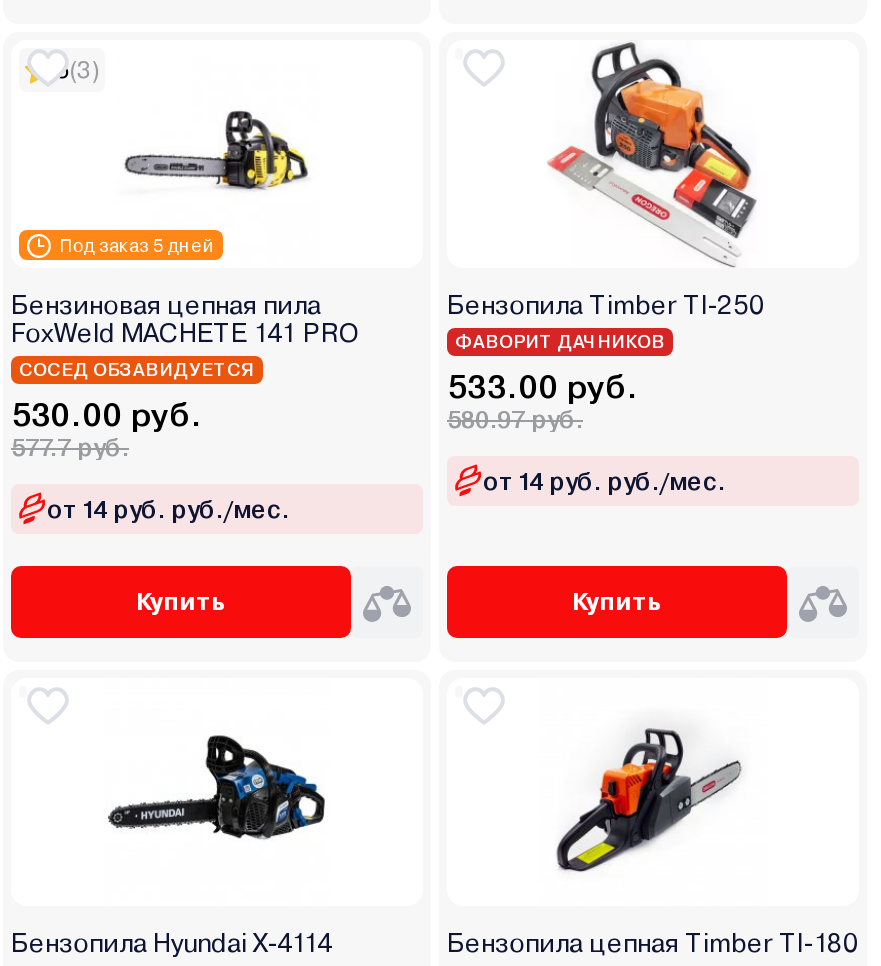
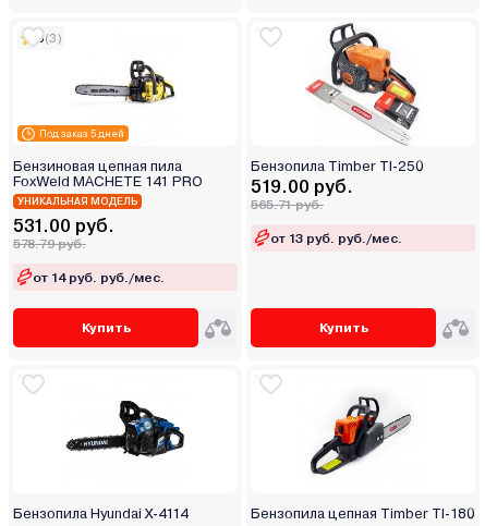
- ФАВОРИТ ДАЧНИКОВ
- 533.00 руб.
- 580.97 руб.
+ 519.00 руб.
+ 565.71 руб.

- СОСЕД ОБЗАВИДУЕТСЯ
- 530.00 руб.
- 577.7 руб.
+ УНИКАЛЬНАЯ МОДЕЛЬ
+ 531.00 руб.
+ 578.79 руб.

- от 14 руб. руб./мес.
+ от 13 руб. руб./мес.
